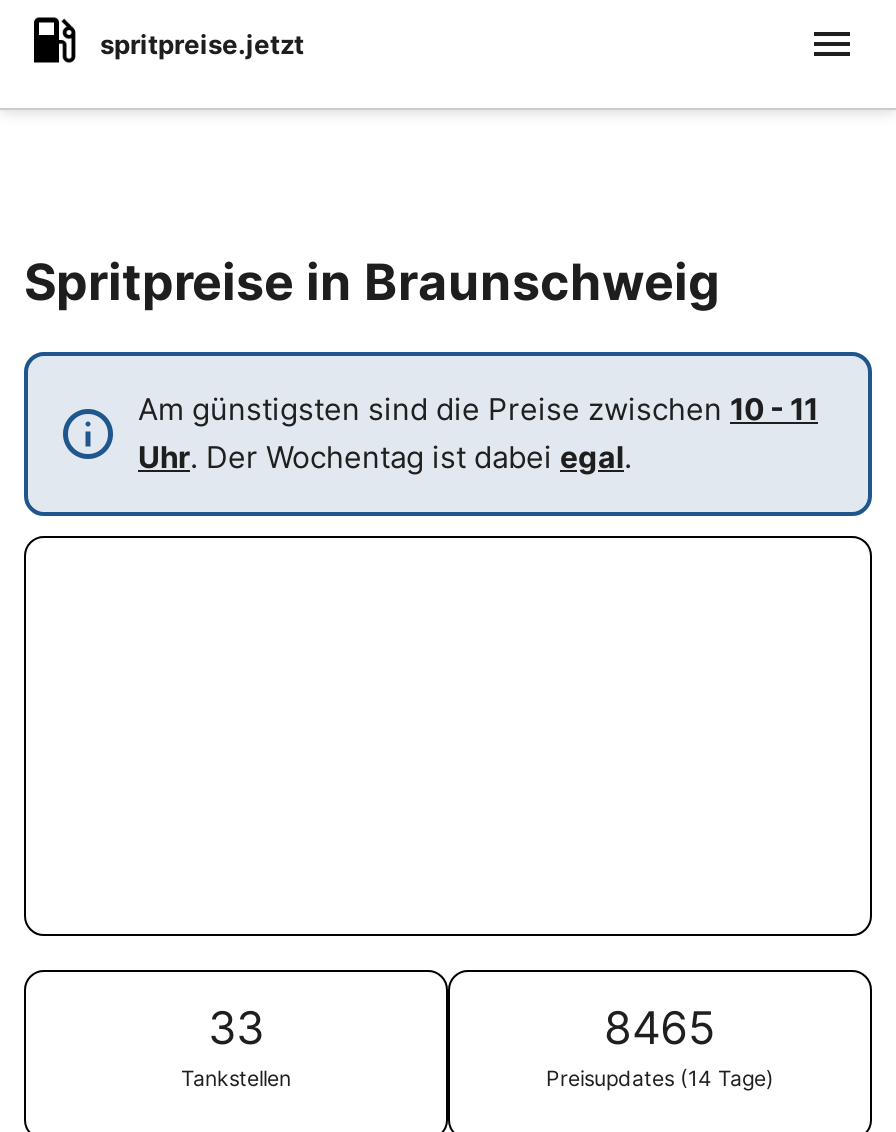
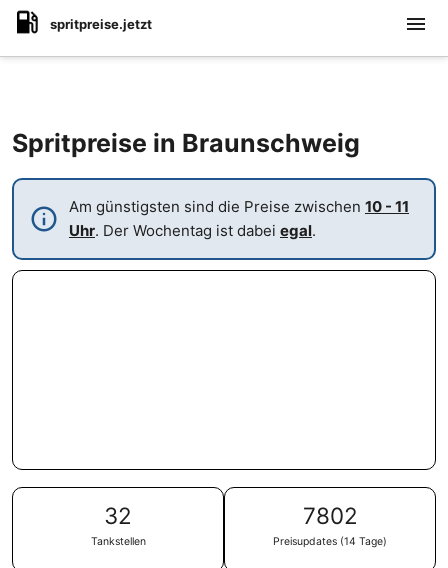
- 33
+ 32

- 8465
+ 7802
